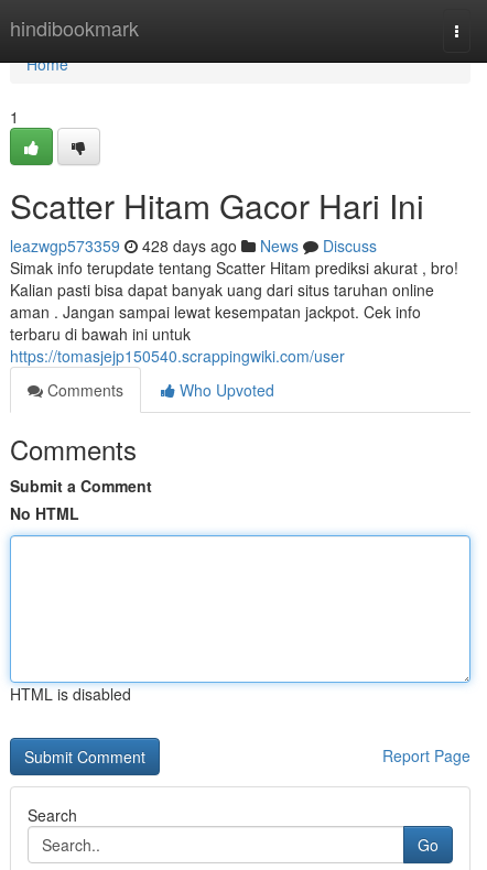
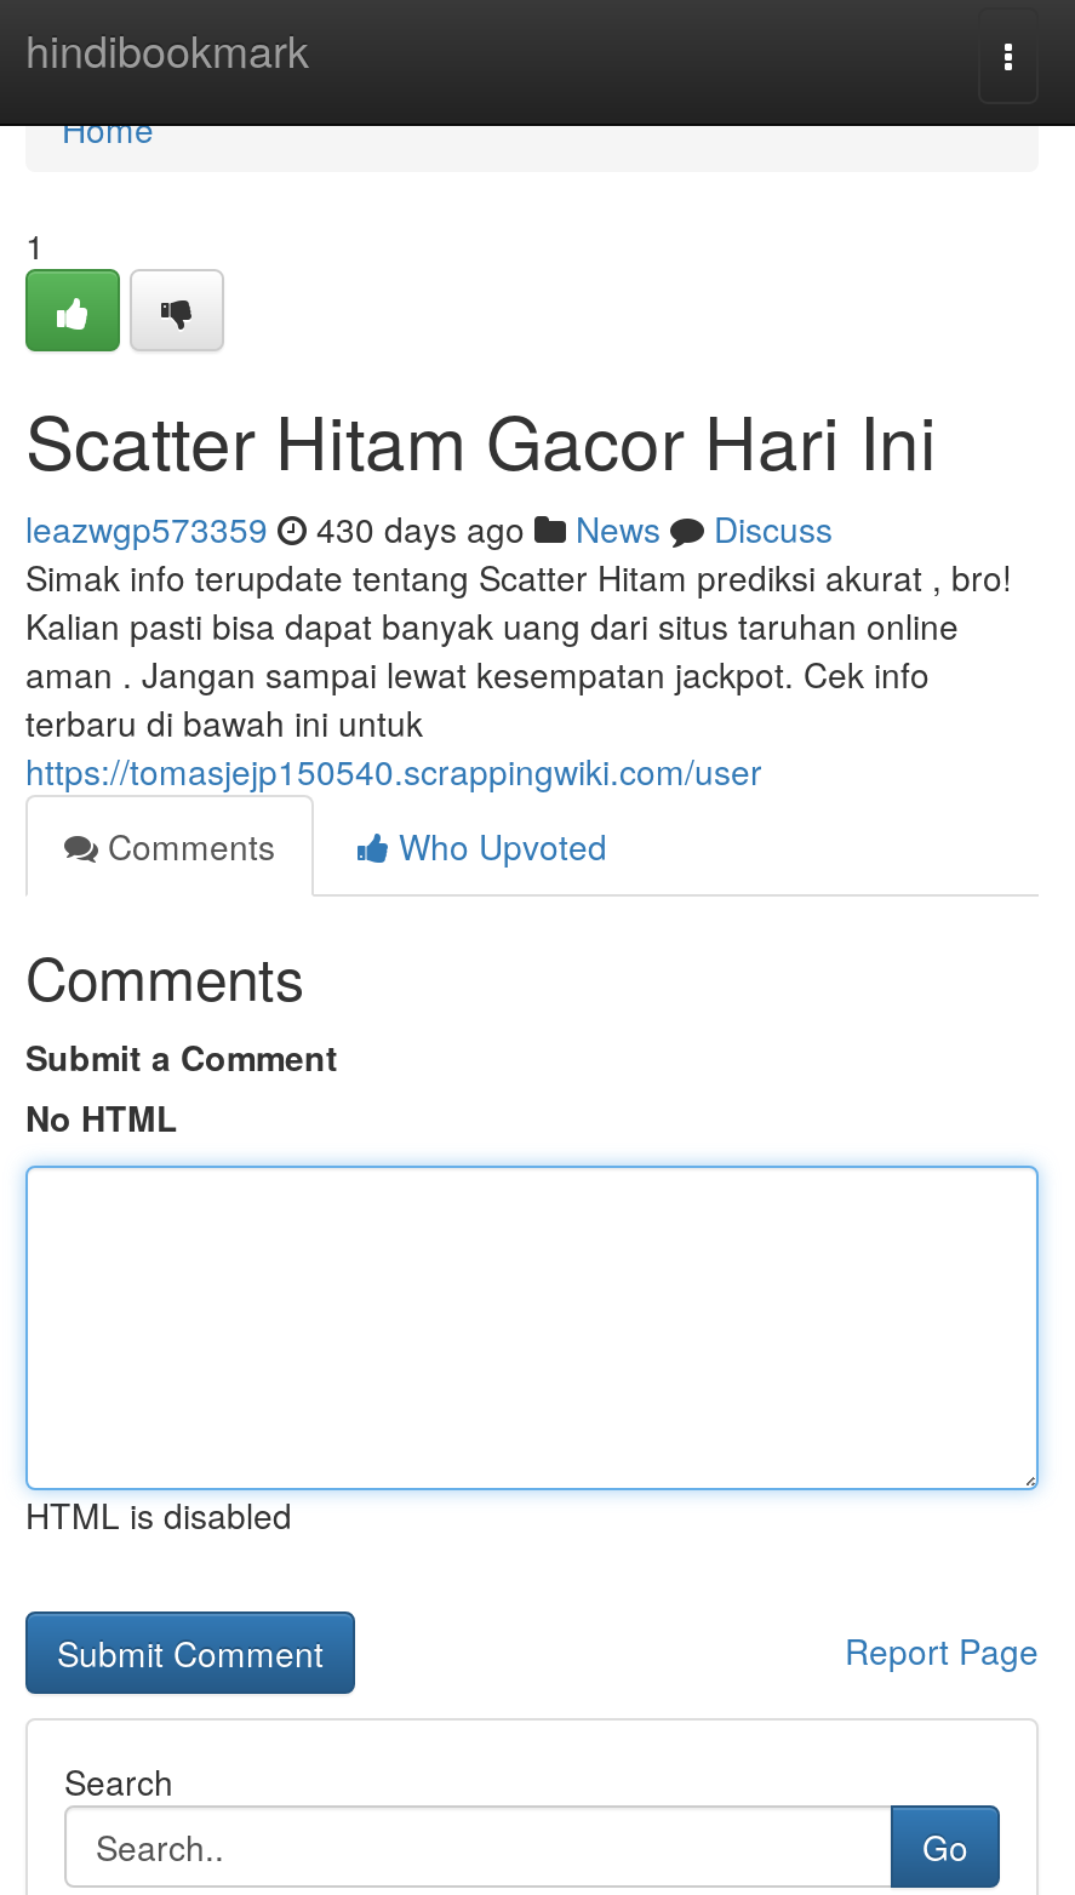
- leazwgp573359 428 days ago News Discuss
+ leazwgp573359 430 days ago News Discuss
